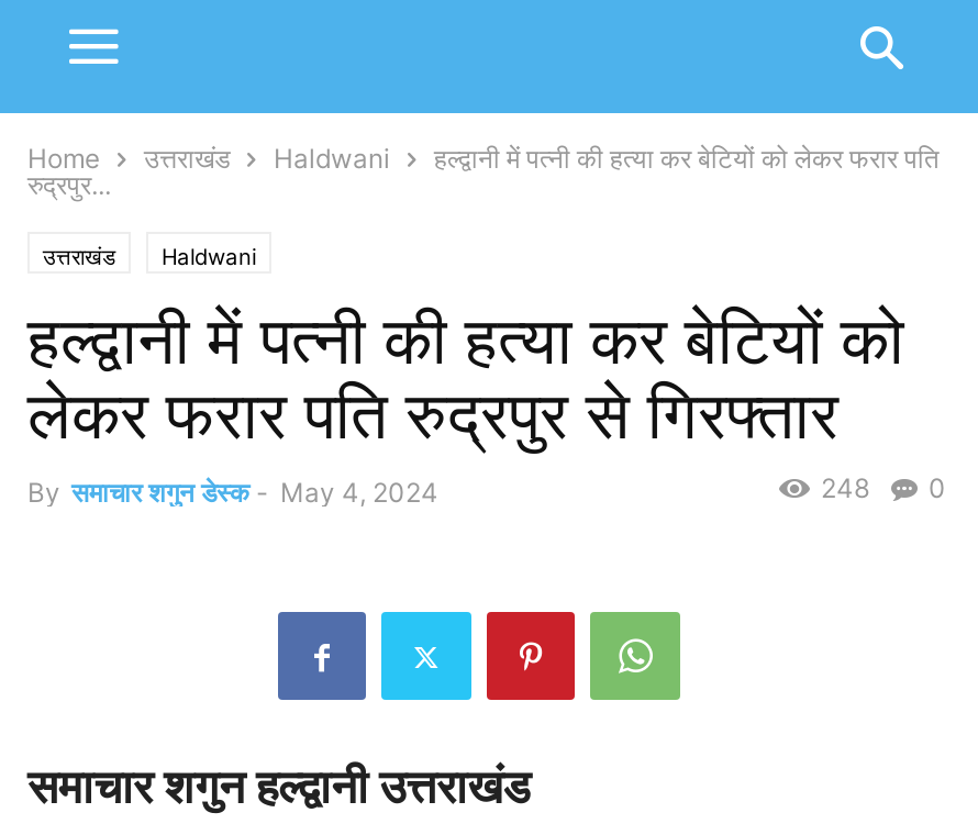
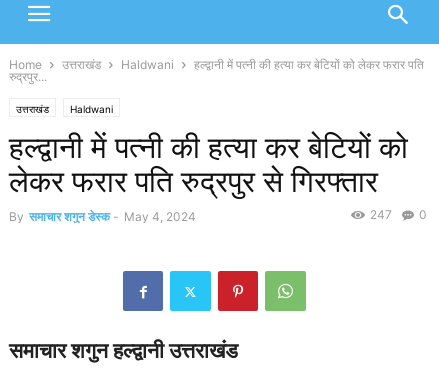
- 248 0
+ 247 0
